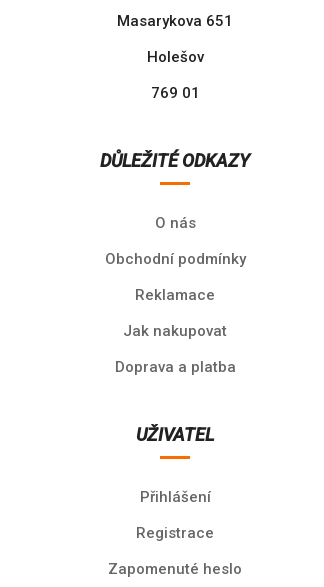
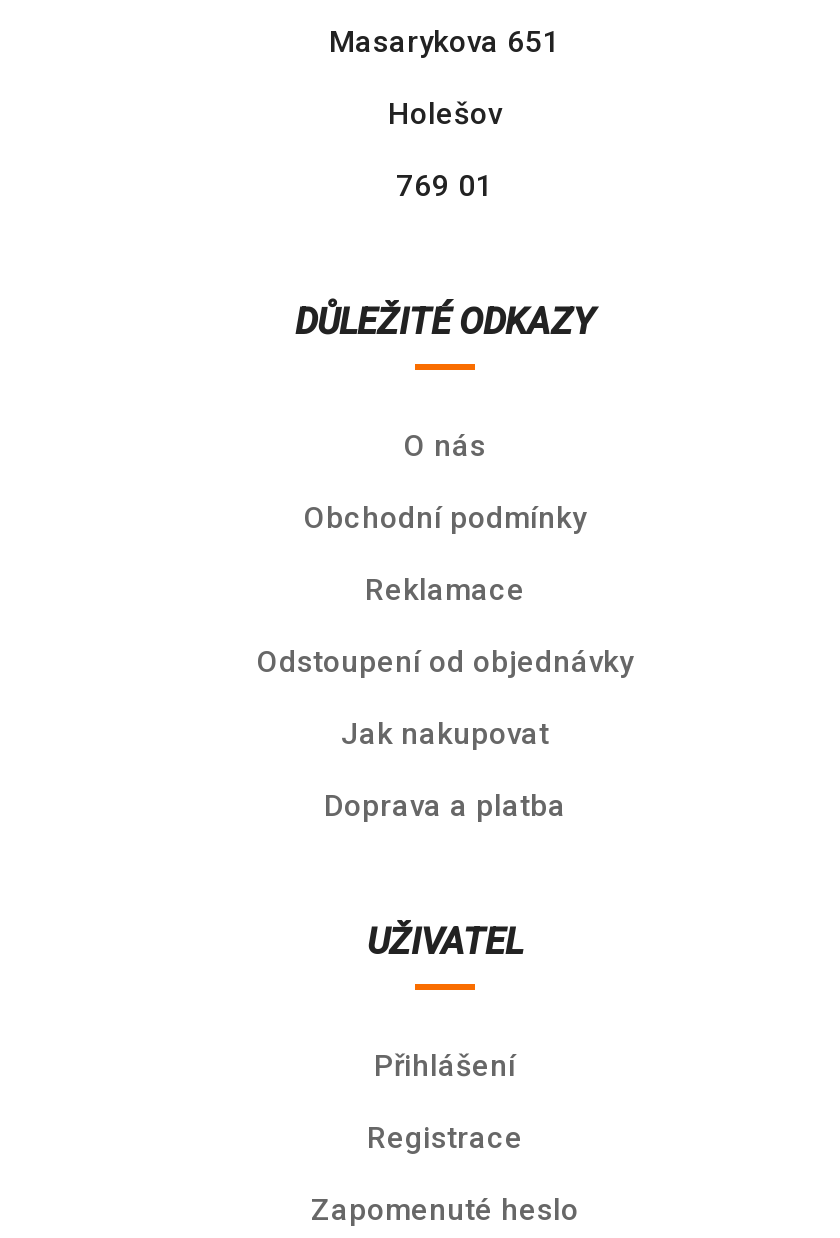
+ Odstoupení od objednávky
